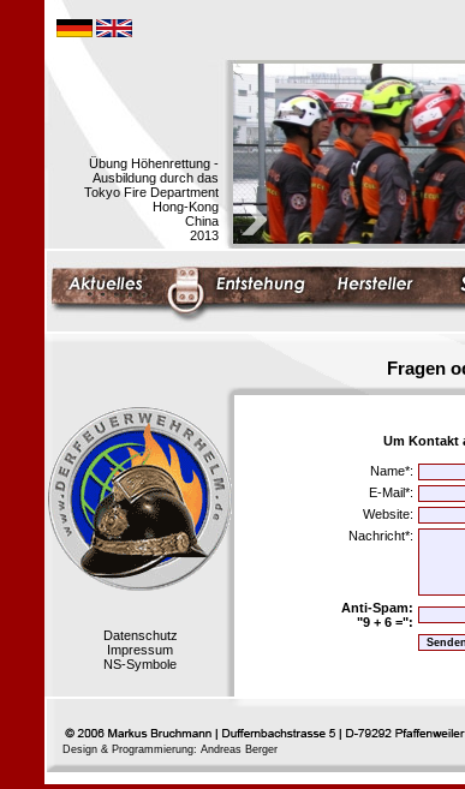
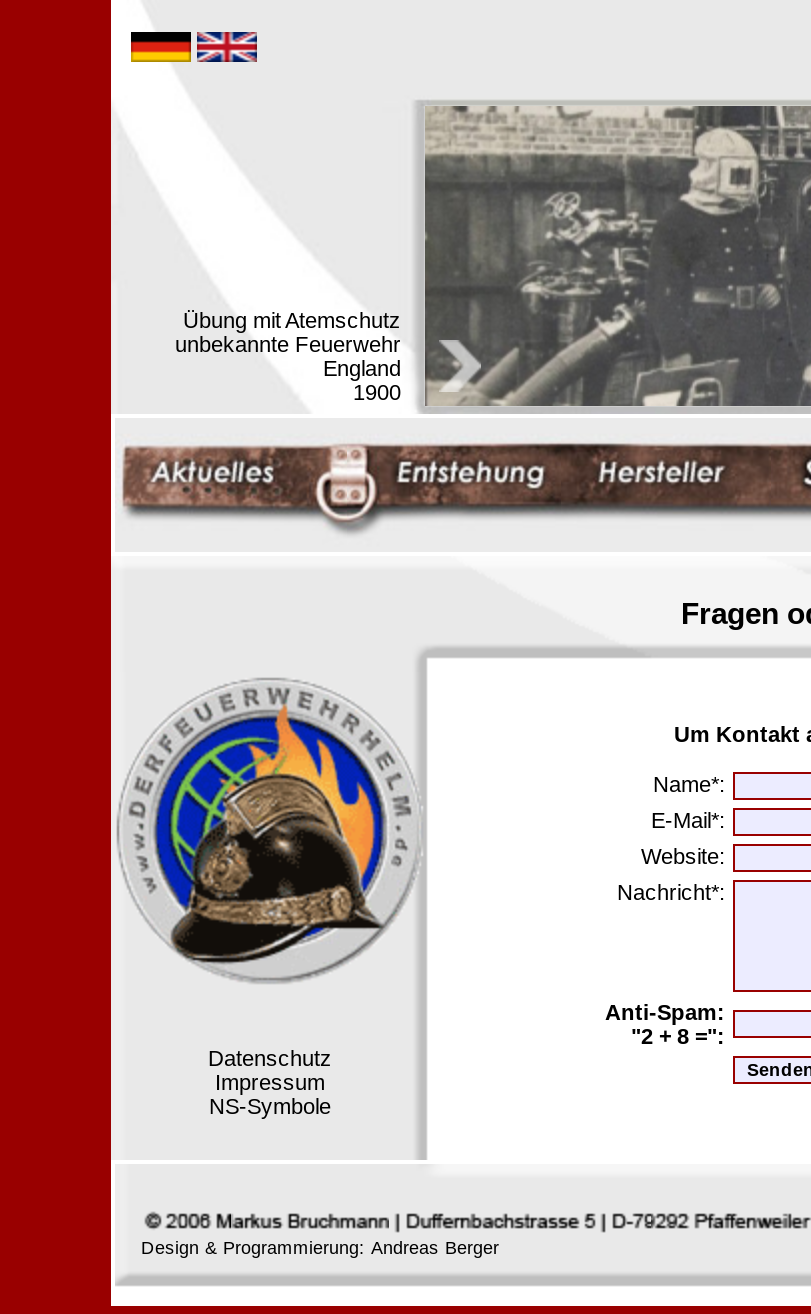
- [image]
- Übung Höhenrettung -
- Ausbildung durch das
- Tokyo Fire Department
- Hong-Kong
- China
- 2013
+ [image]
+ Übung mit Atemschutz
+ unbekannte Feuerwehr
+ England
+ 1900

- "9 + 6 =":
+ "2 + 8 =":
